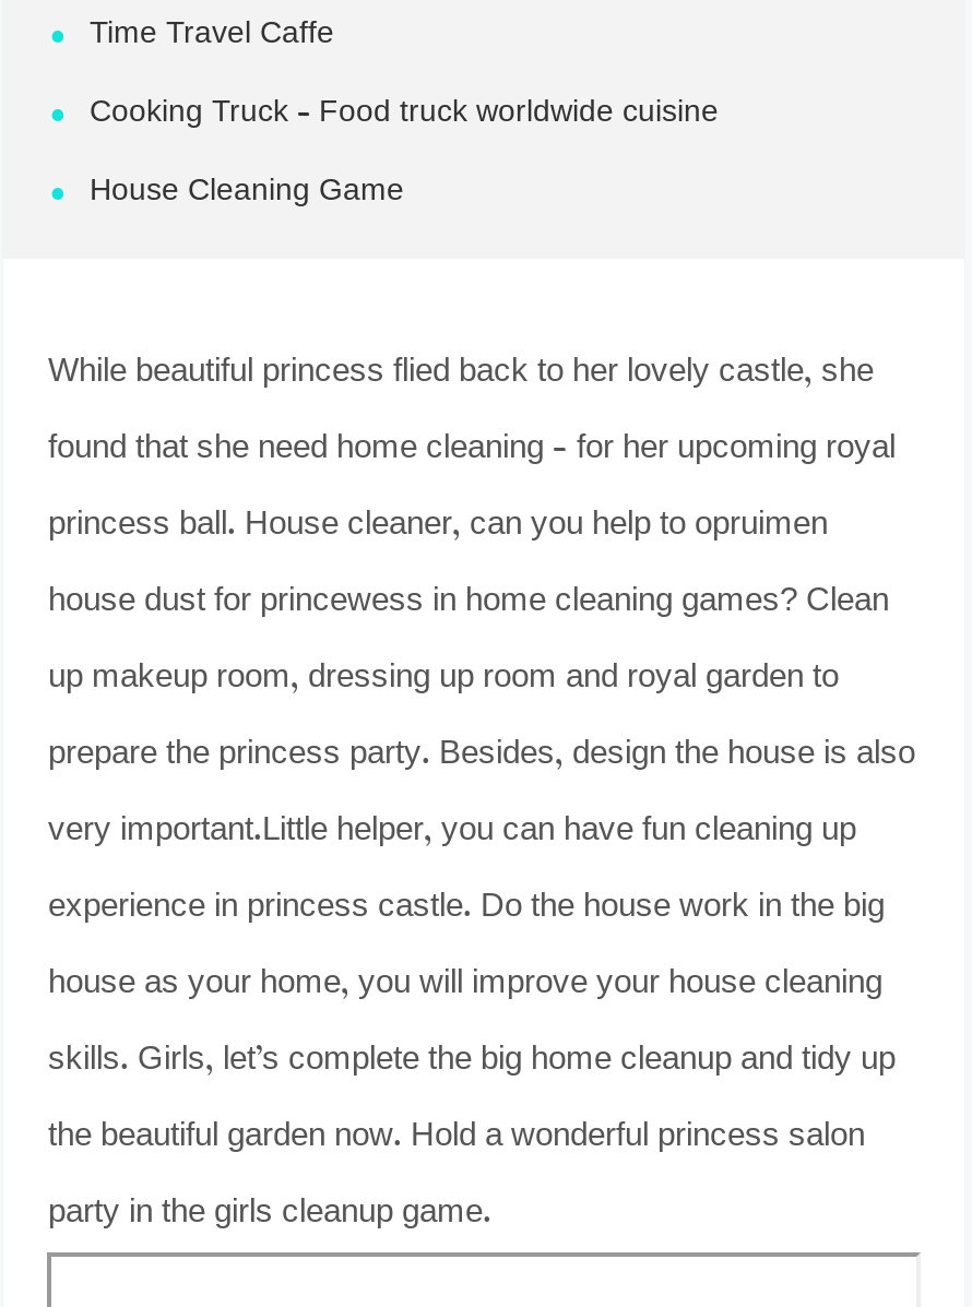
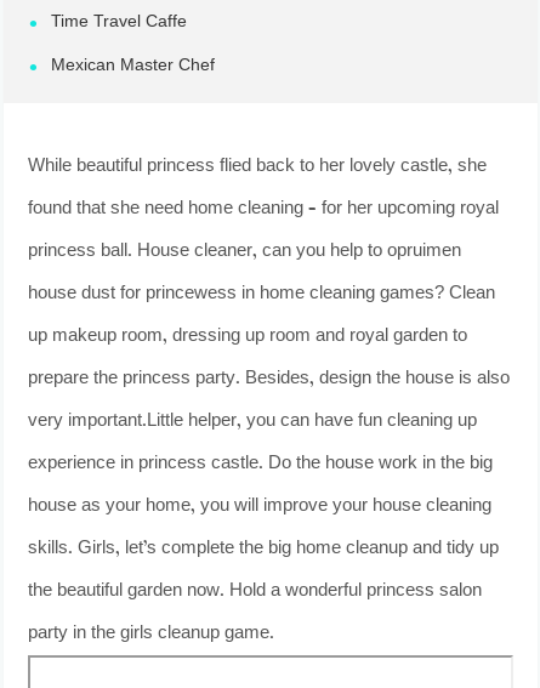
- Cooking Truck – Food truck worldwide cuisine
- House Cleaning Game
+ Mexican Master Chef
